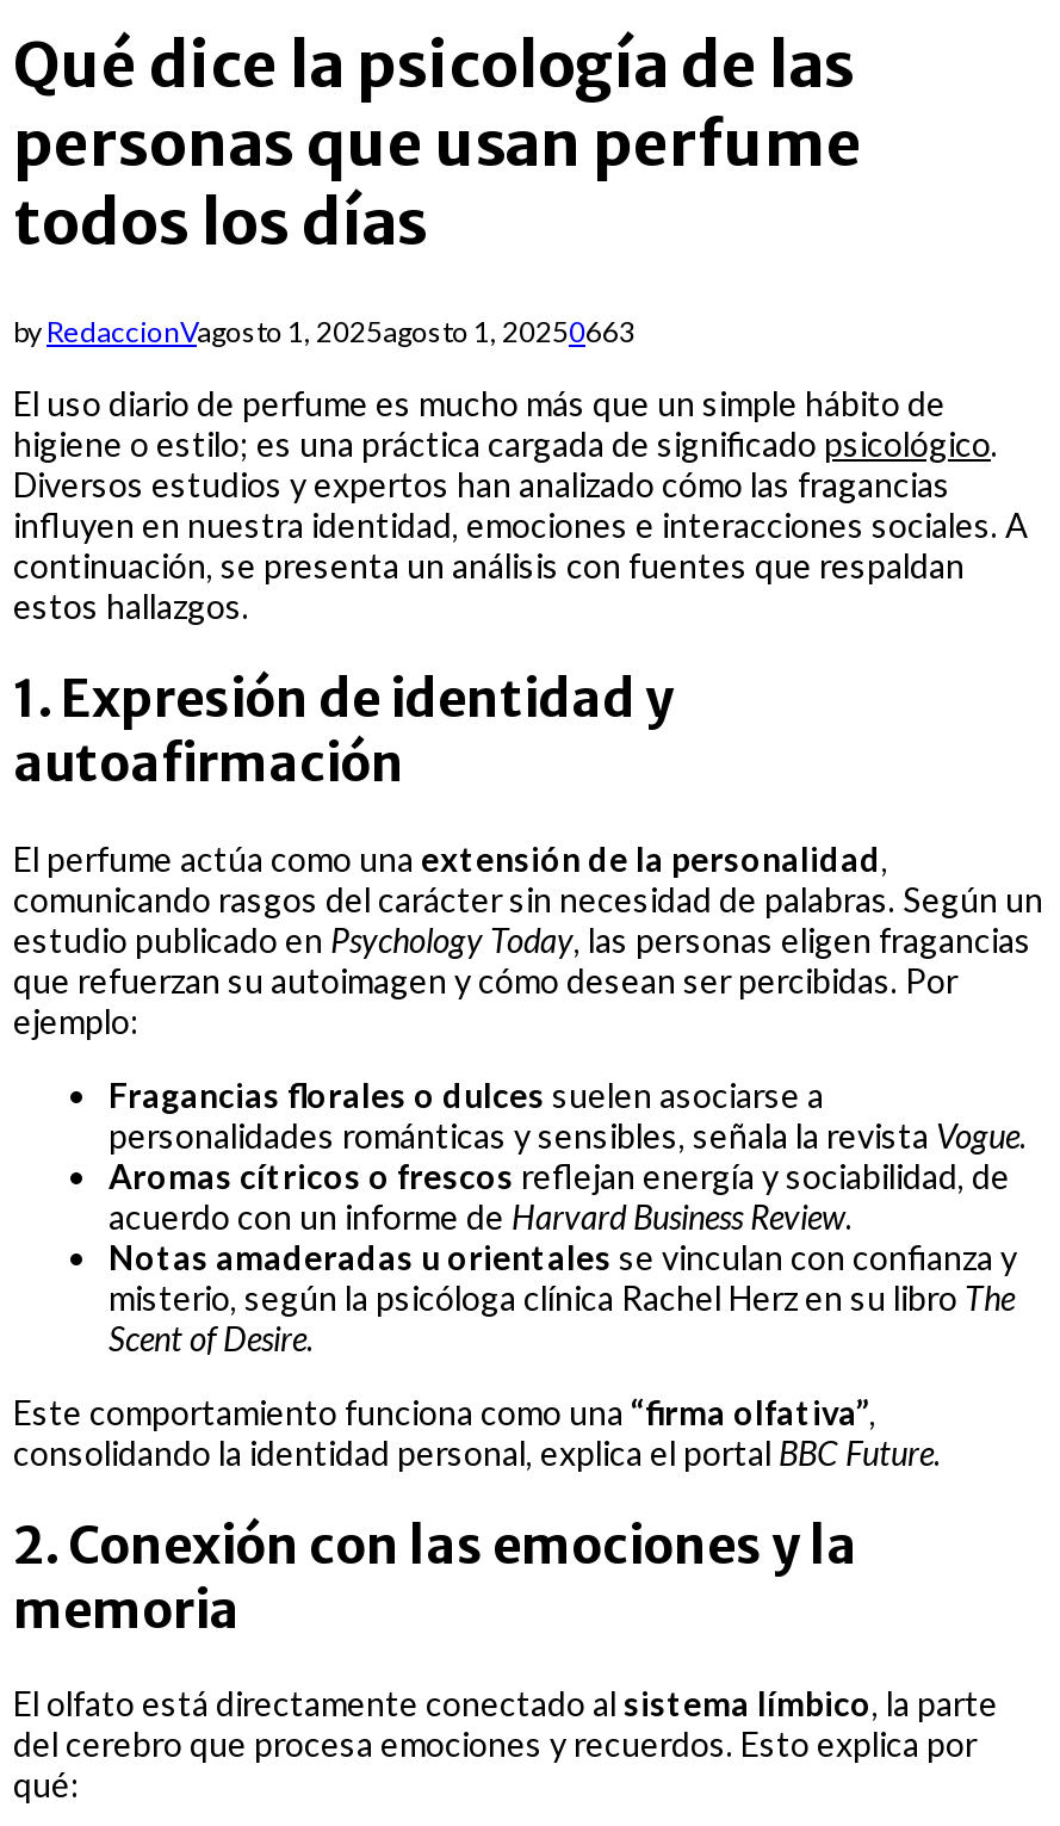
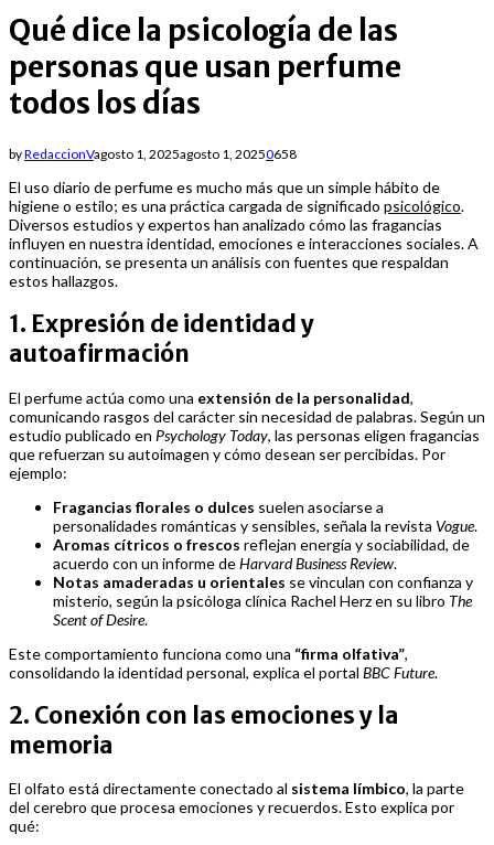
- by RedaccionVagosto 1, 2025agosto 1, 20250663
+ by RedaccionVagosto 1, 2025agosto 1, 20250658
